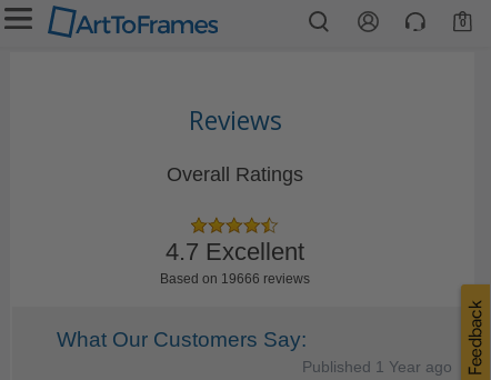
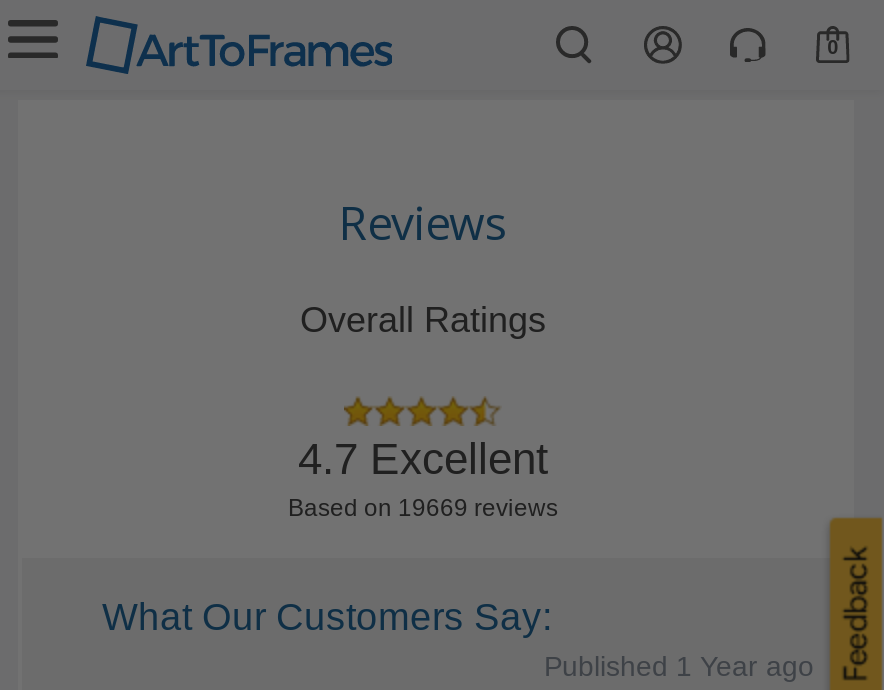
- Based on 19666 reviews
+ Based on 19669 reviews
